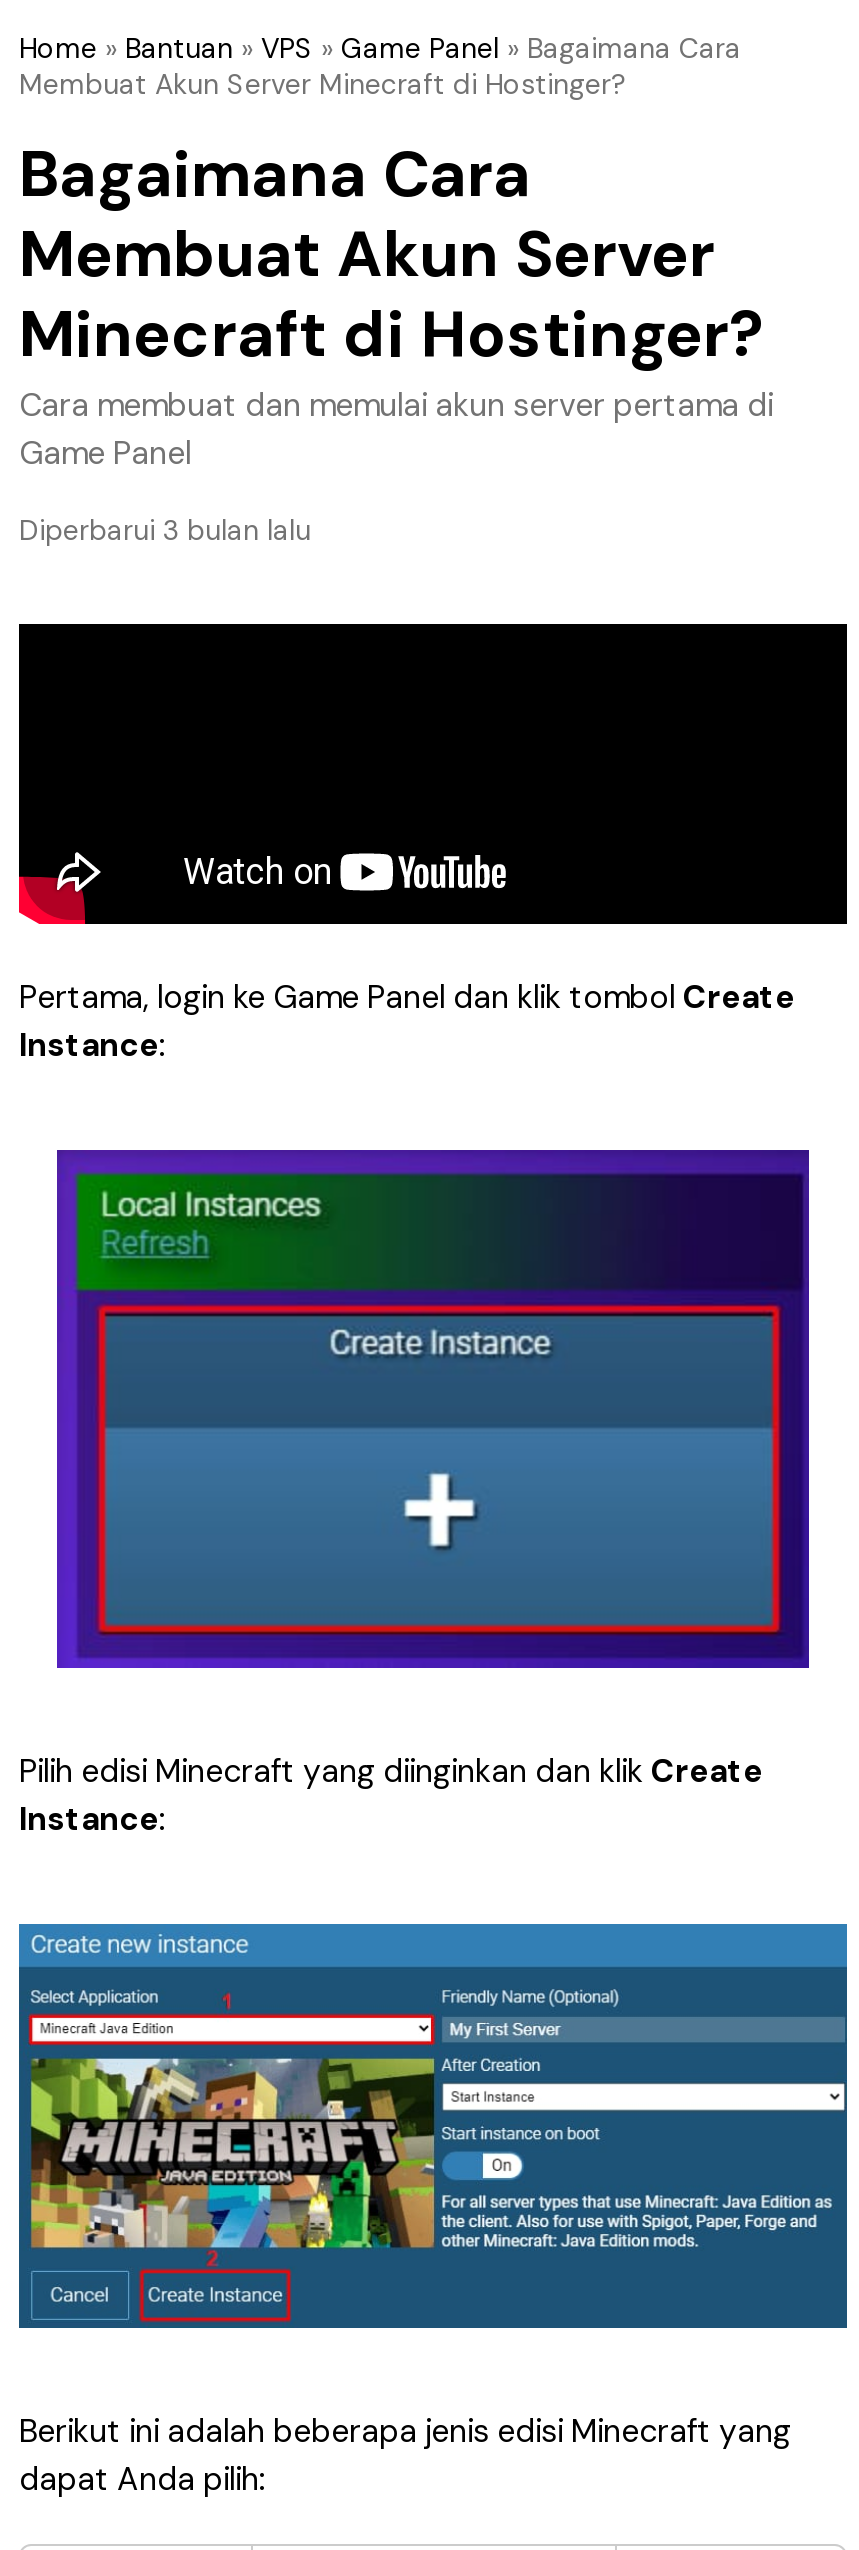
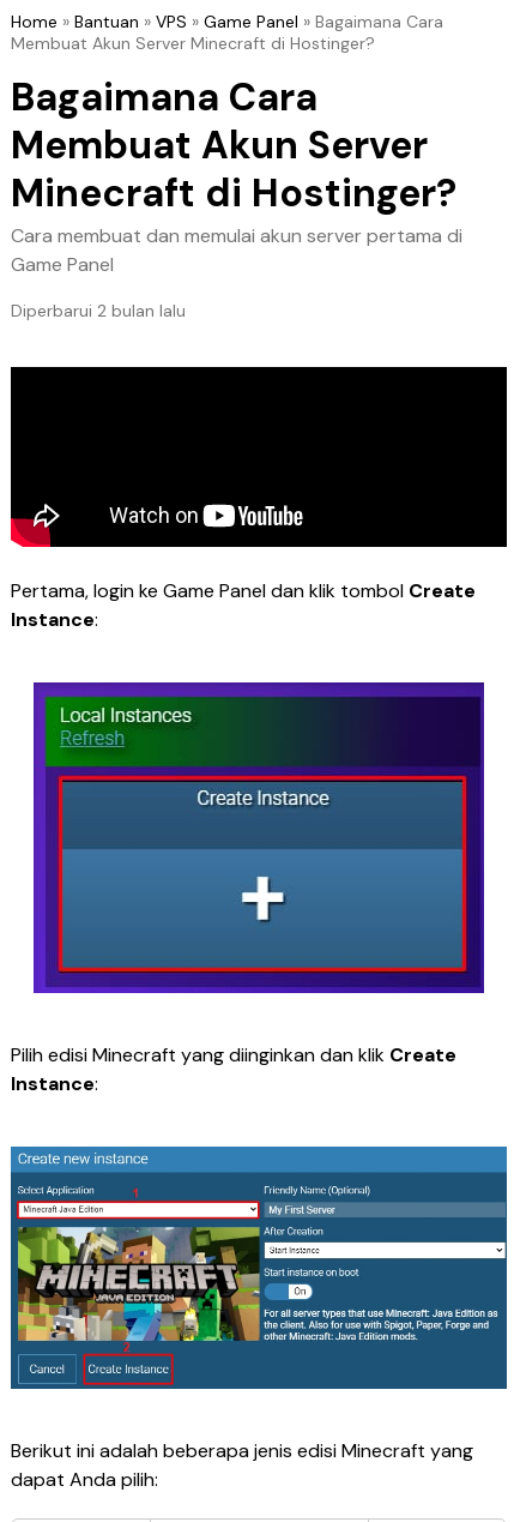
- Diperbarui 3 bulan lalu
+ Diperbarui 2 bulan lalu
